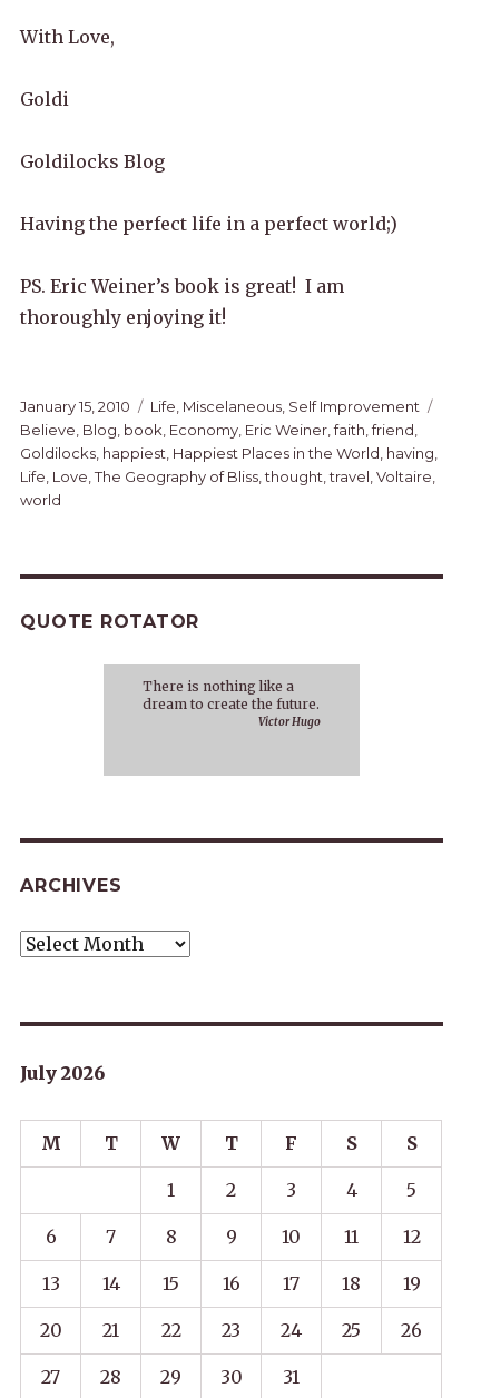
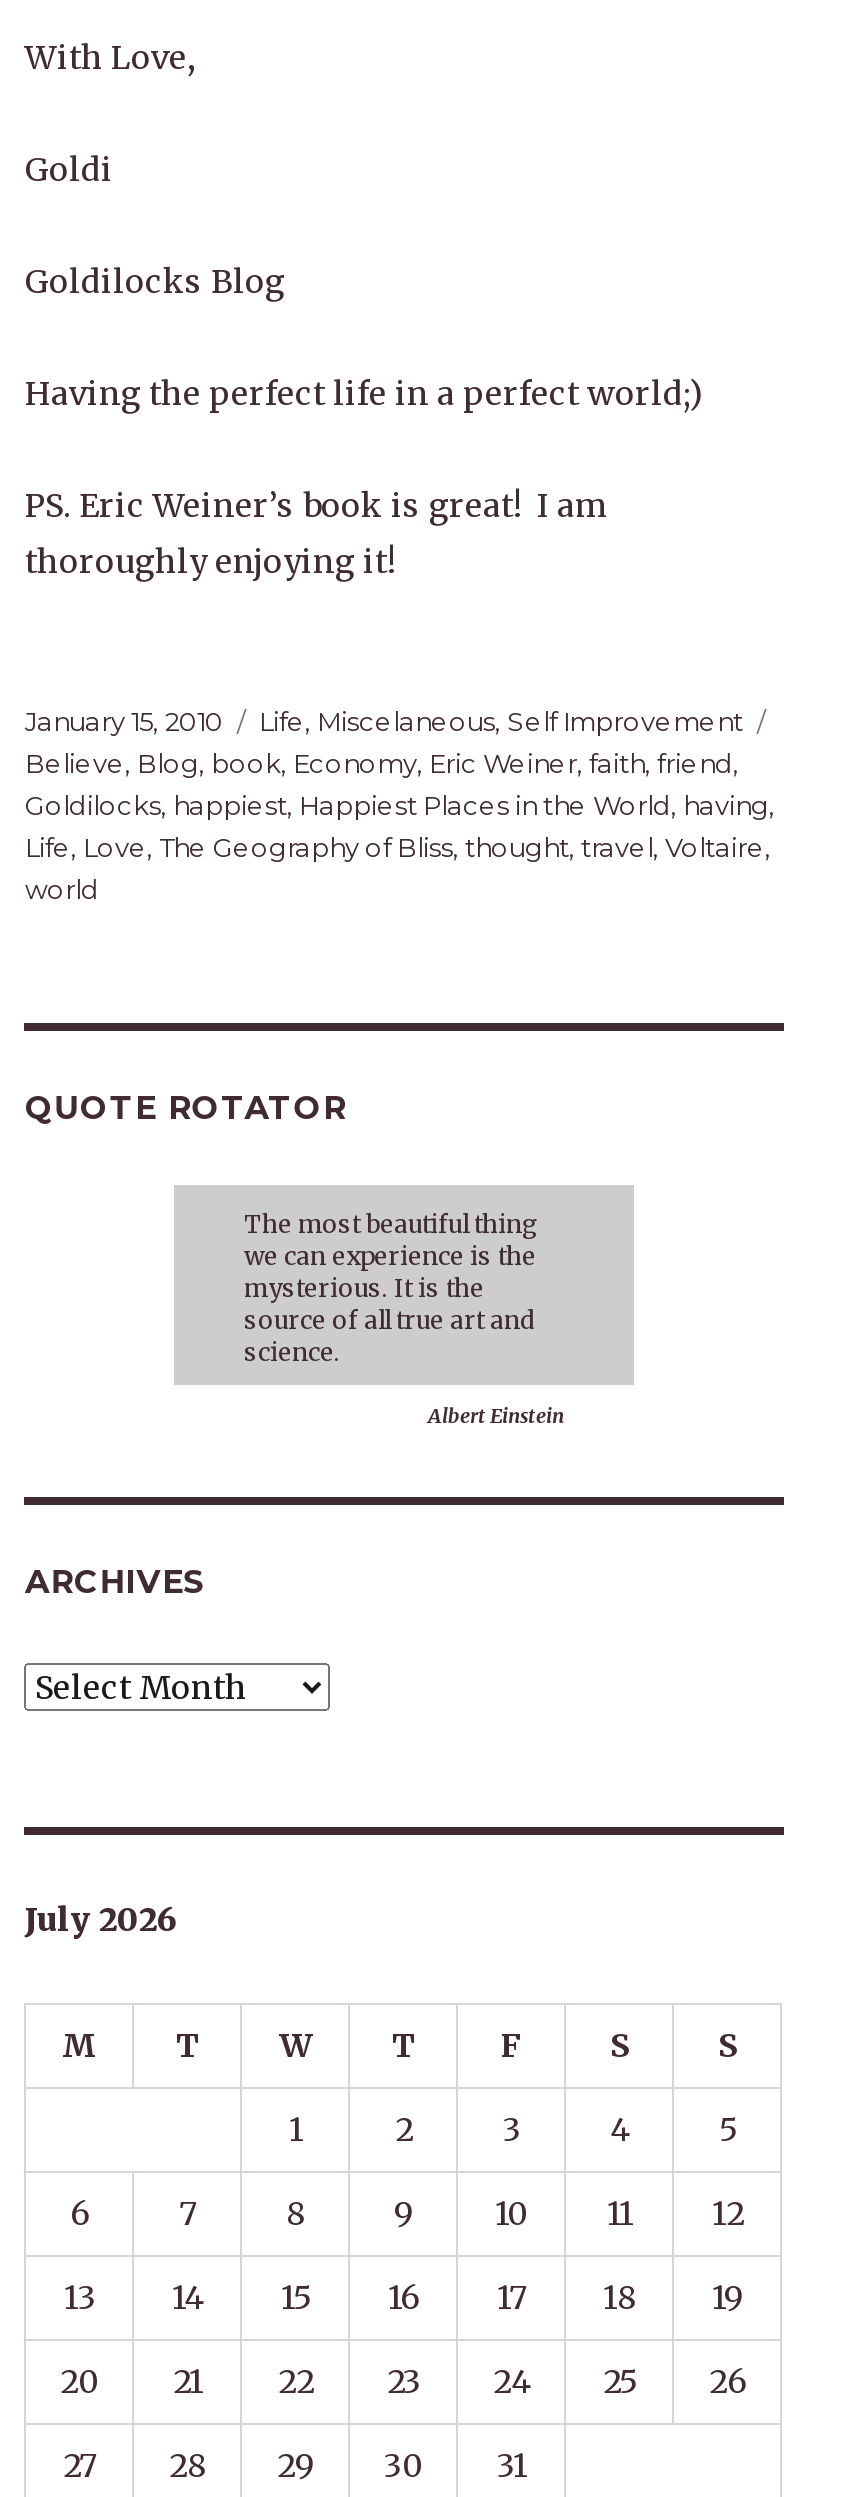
- There is nothing like a
- dream to create the future.
- Victor Hugo
+ The most beautiful thing
+ we can experience is the
+ mysterious. It is the
+ source of all true art and
+ science.
+ Albert Einstein
